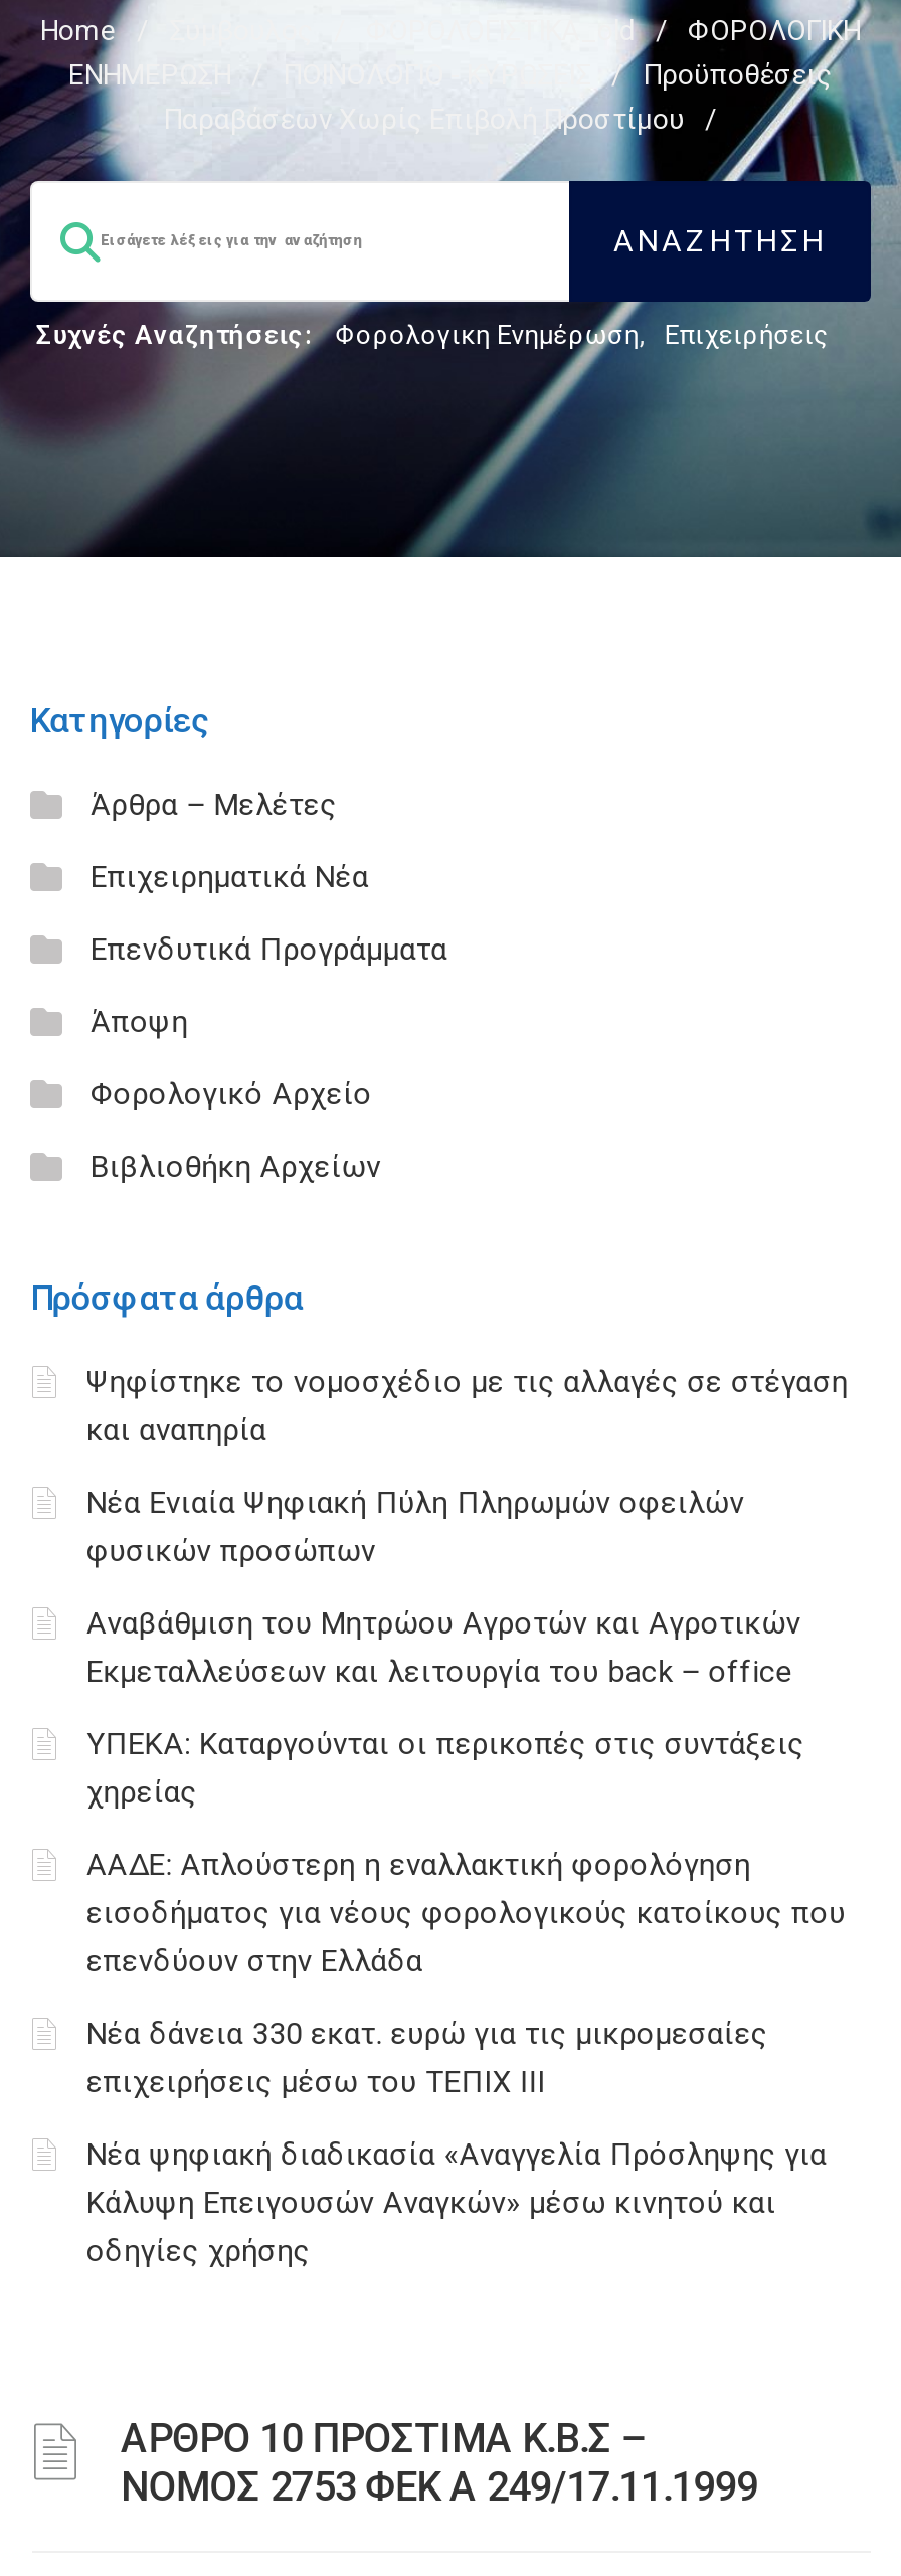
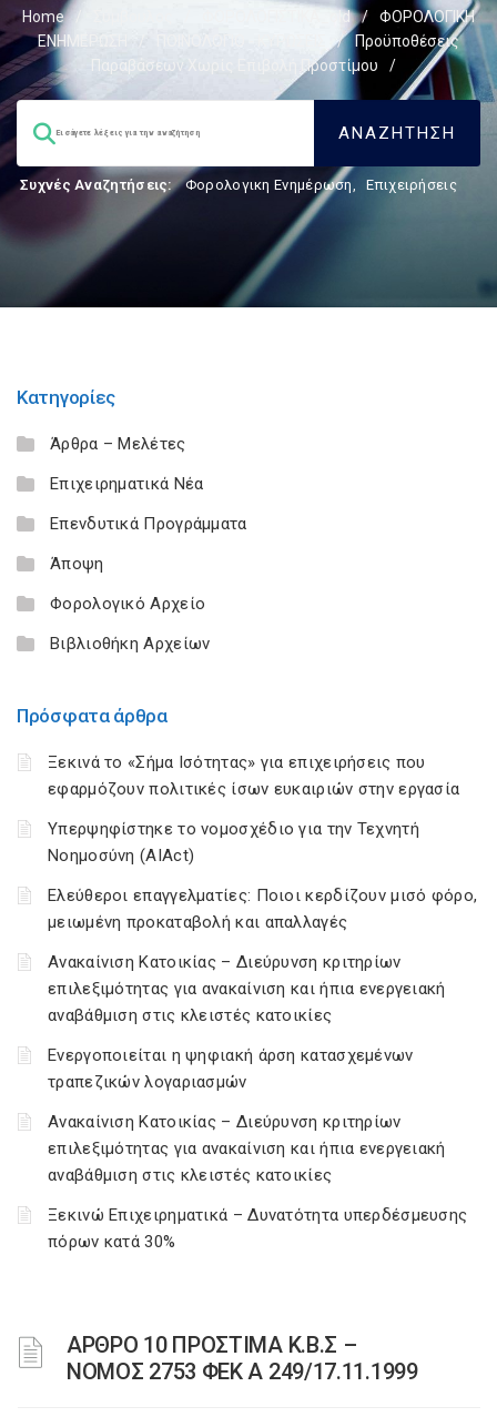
- Ψηφίστηκε το νομοσχέδιο με τις αλλαγές σε στέγαση
- και αναπηρία
+ Ξεκινά το «Σήμα Ισότητας» για επιχειρήσεις που
+ εφαρμόζουν πολιτικές ίσων ευκαιριών στην εργασία

- Νέα Ενιαία Ψηφιακή Πύλη Πληρωμών οφειλών
- φυσικών προσώπων
+ Υπερψηφίστηκε το νομοσχέδιο για την Τεχνητή
+ Νοημοσύνη (AIAct)

- Αναβάθμιση του Μητρώου Αγροτών και Αγροτικών
- Εκμεταλλεύσεων και λειτουργία του back – office
+ Ελεύθεροι επαγγελματίες: Ποιοι κερδίζουν μισό φόρο,
+ μειωμένη προκαταβολή και απαλλαγές

- ΥΠΕΚΑ: Καταργούνται οι περικοπές στις συντάξεις
- χηρείας
+ Ανακαίνιση Κατοικίας – Διεύρυνση κριτηρίων
+ επιλεξιμότητας για ανακαίνιση και ήπια ενεργειακή
+ αναβάθμιση στις κλειστές κατοικίες

- ΑΑΔΕ: Απλούστερη η εναλλακτική φορολόγηση
- εισοδήματος για νέους φορολογικούς κατοίκους που
- επενδύουν στην Ελλάδα
+ Ενεργοποιείται η ψηφιακή άρση κατασχεμένων
+ τραπεζικών λογαριασμών

- Νέα δάνεια 330 εκατ. ευρώ για τις μικρομεσαίες
- επιχειρήσεις μέσω του ΤΕΠΙΧ ΙΙΙ
+ Ανακαίνιση Κατοικίας – Διεύρυνση κριτηρίων
+ επιλεξιμότητας για ανακαίνιση και ήπια ενεργειακή
+ αναβάθμιση στις κλειστές κατοικίες

- Νέα ψηφιακή διαδικασία «Αναγγελία Πρόσληψης για
- Κάλυψη Επειγουσών Αναγκών» μέσω κινητού και
- οδηγίες χρήσης
+ Ξεκινώ Επιχειρηματικά – Δυνατότητα υπερδέσμευσης
+ πόρων κατά 30%
